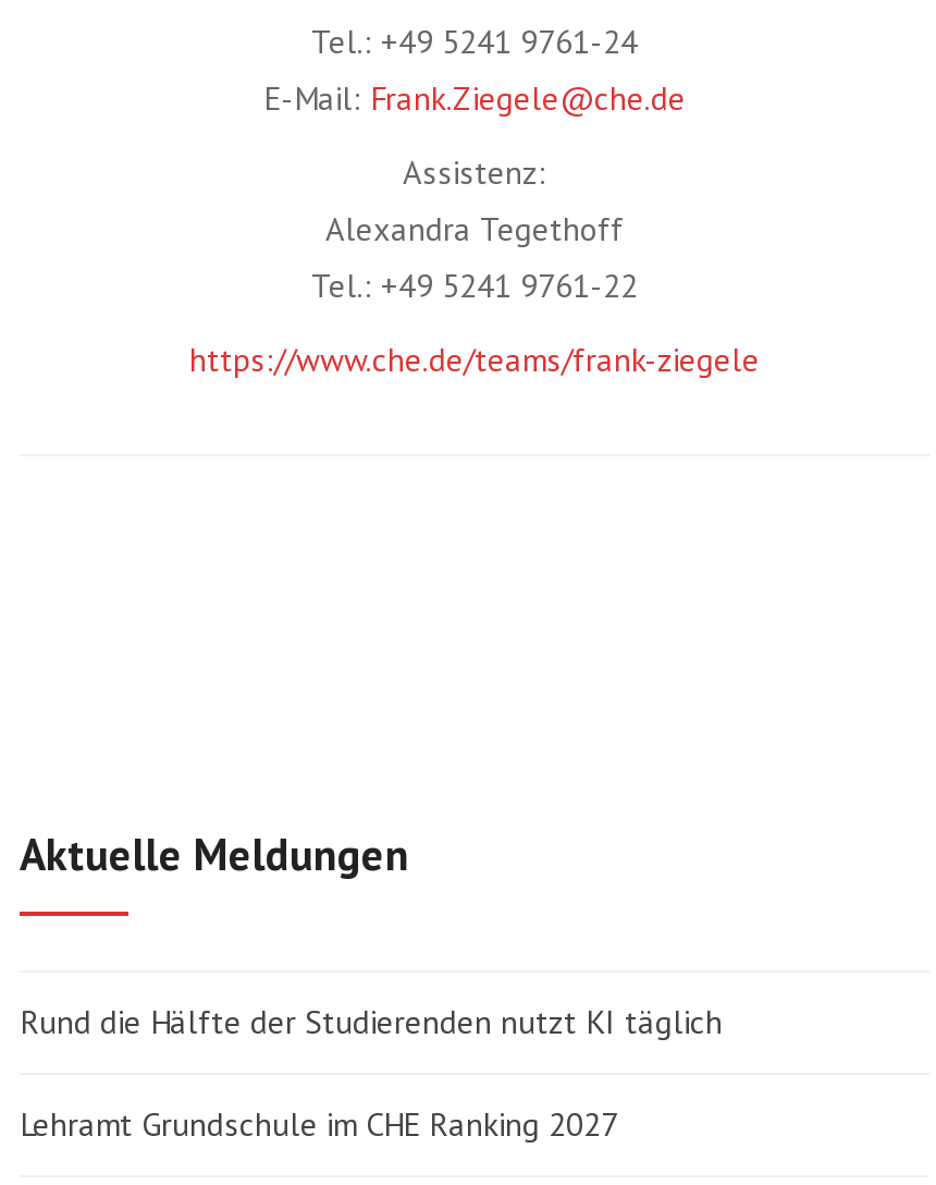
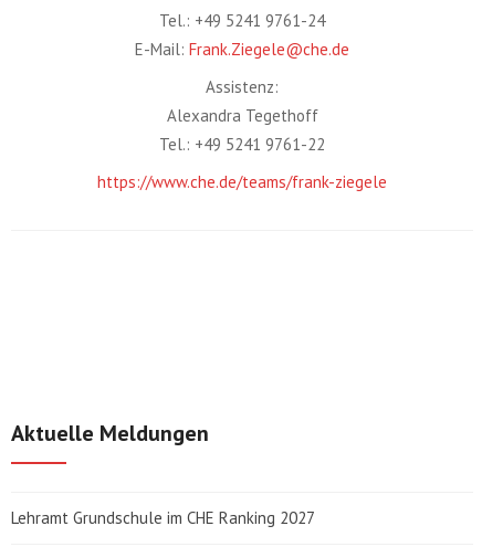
- Rund die Hälfte der Studierenden nutzt KI täglich
